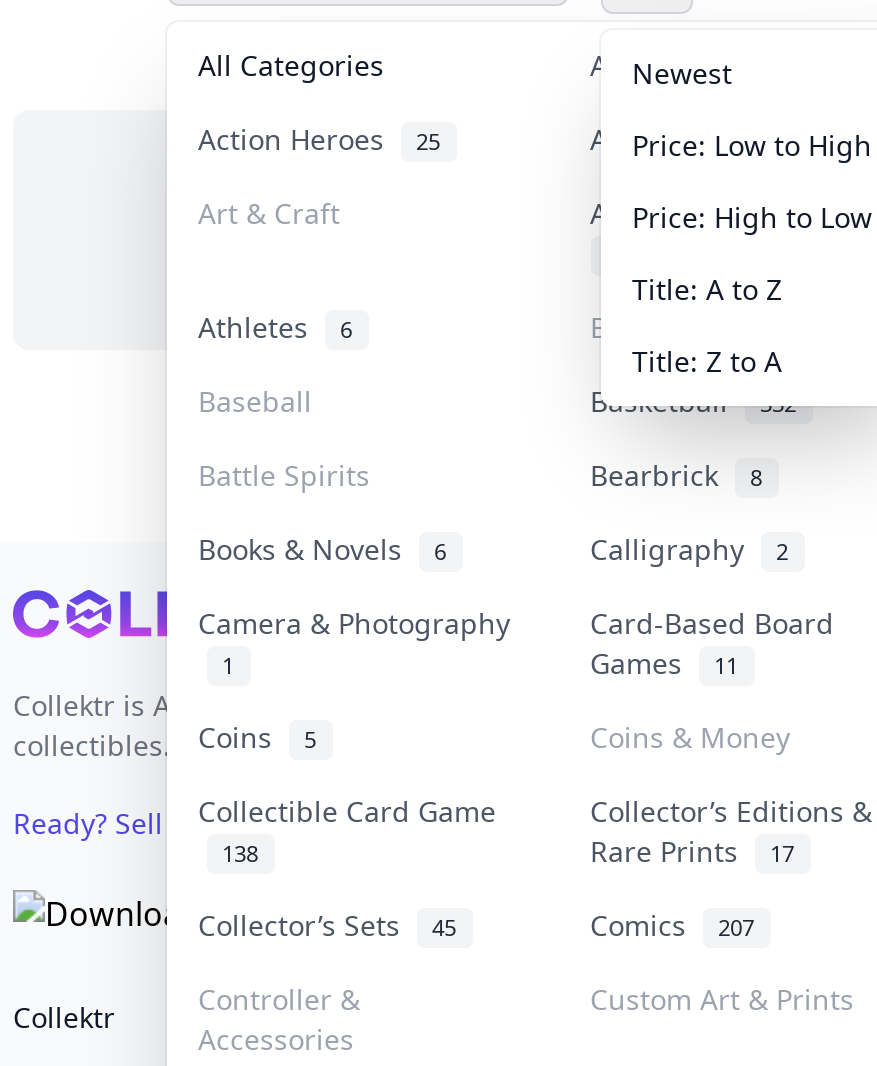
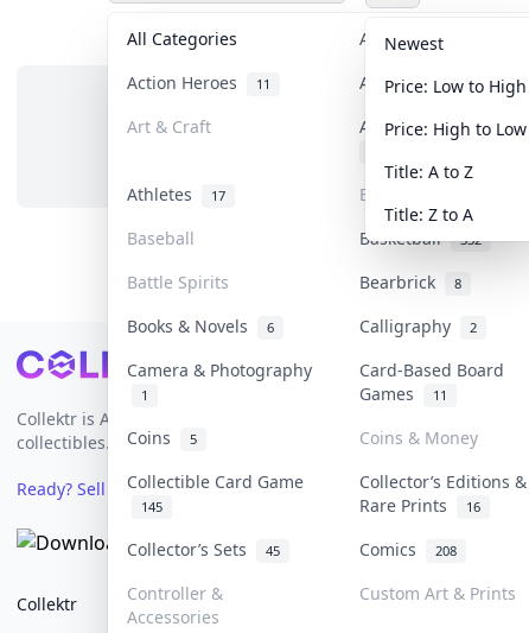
- Action Heroes 25
+ Action Heroes 11

- Athletes 6
+ Athletes 17

- 138
+ 145

- Rare Prints 17
+ Rare Prints 16

- Comics 207
+ Comics 208
